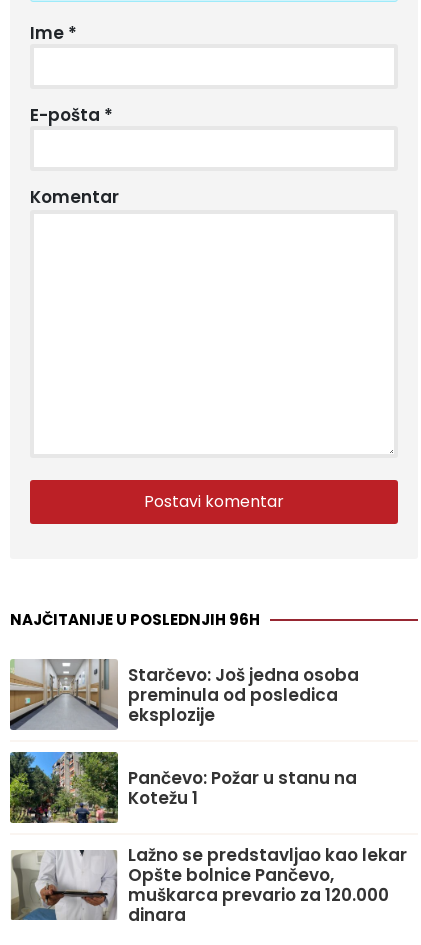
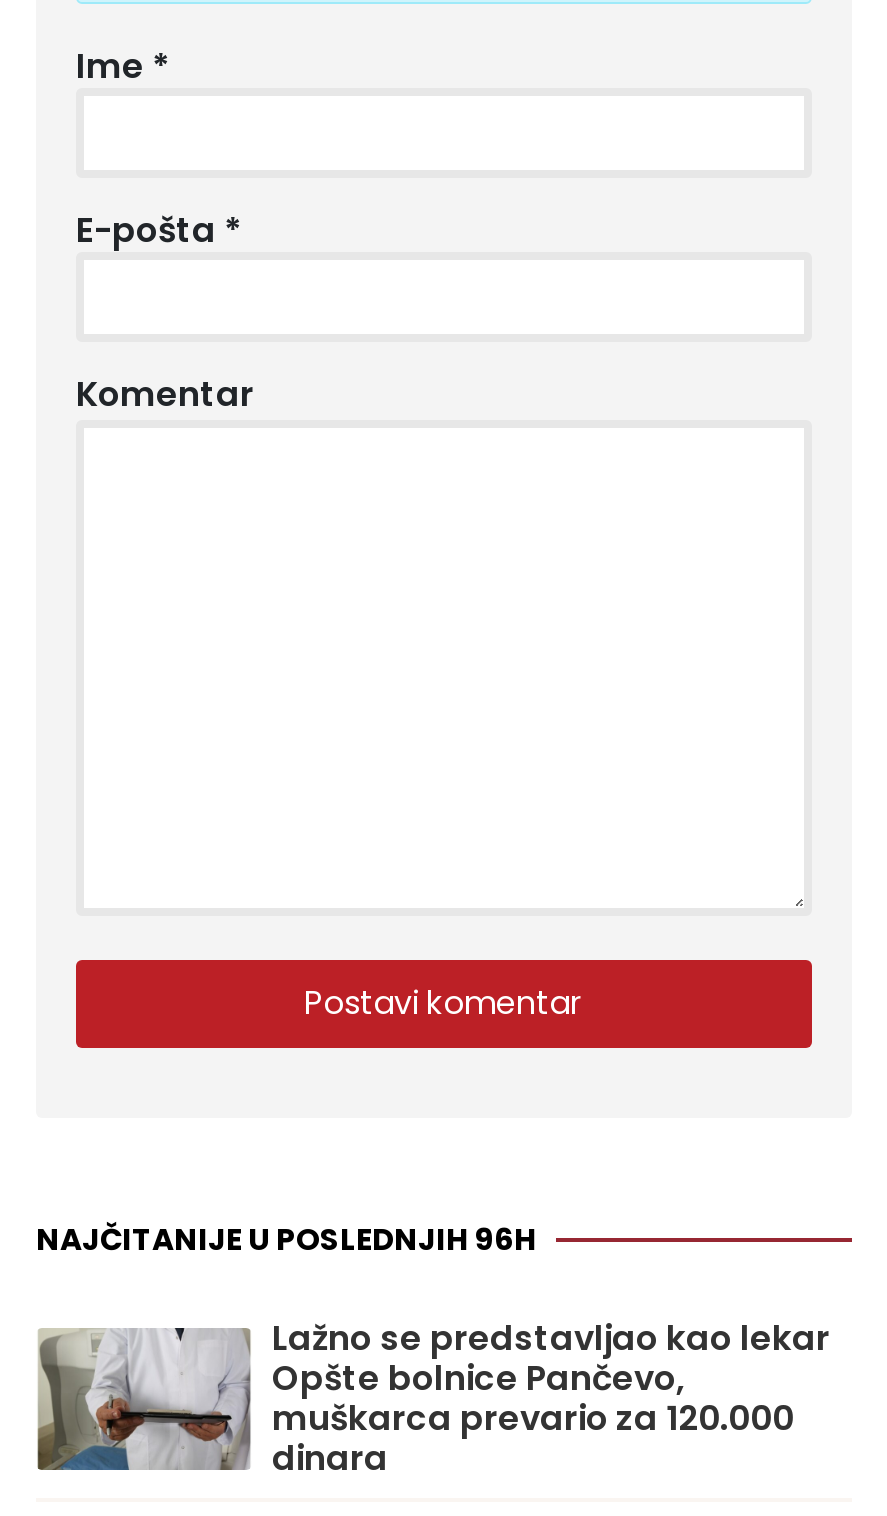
- [image]
- Starčevo: Još jedna osoba
- preminula od posledica
- eksplozije
- Pančevo: Požar u stanu na
- Kotežu 1

- [image]
